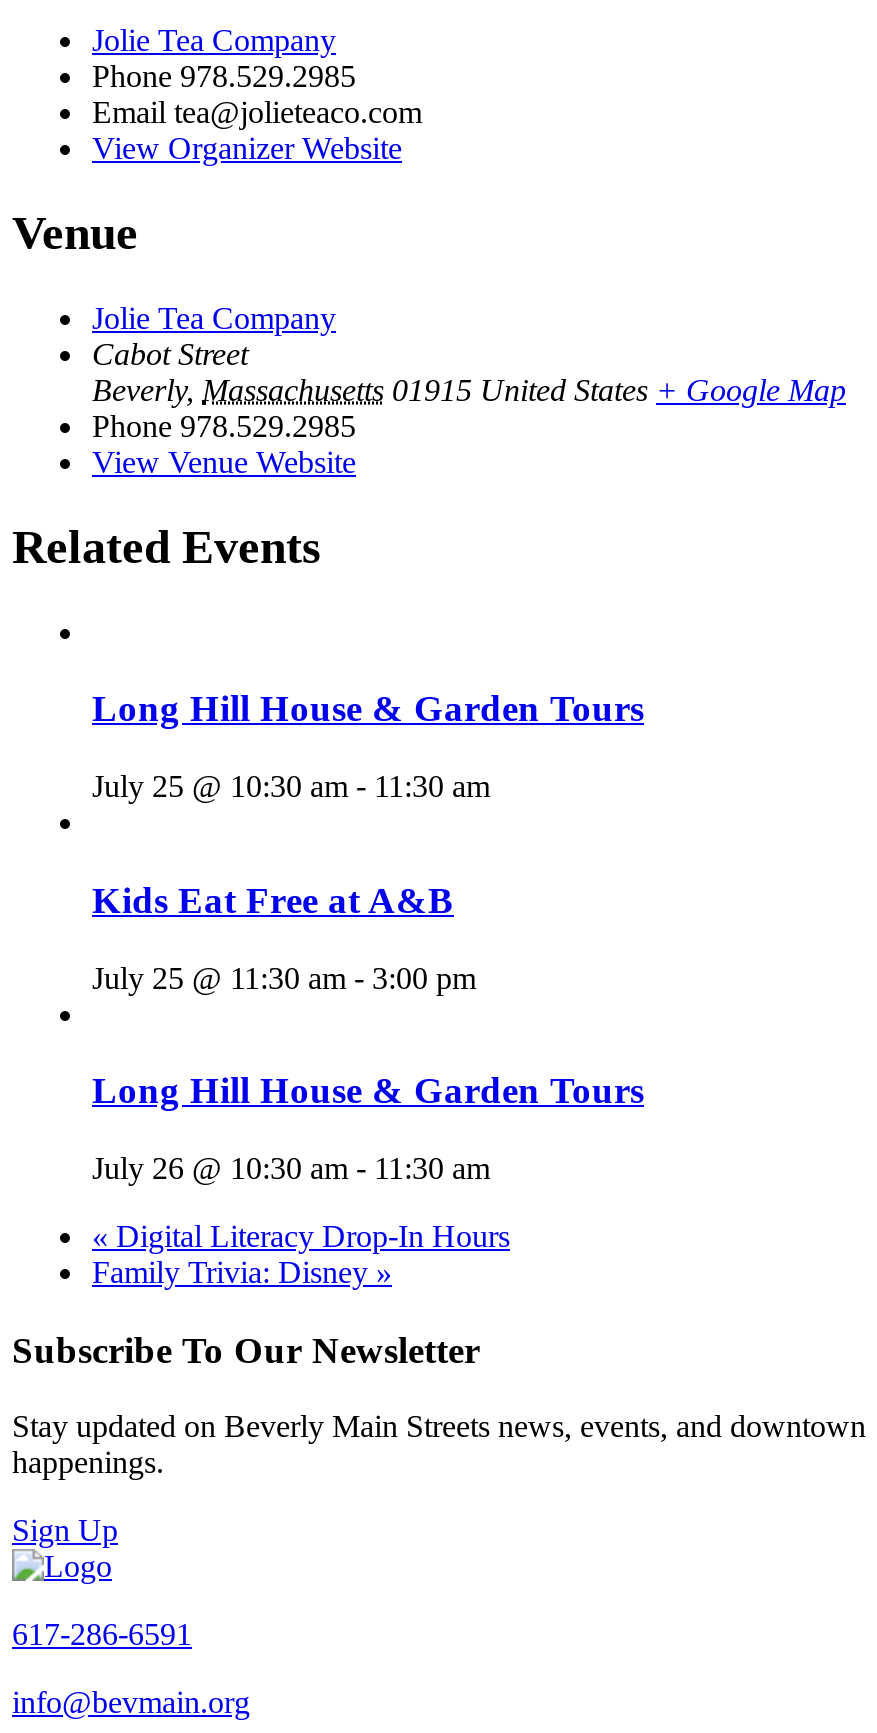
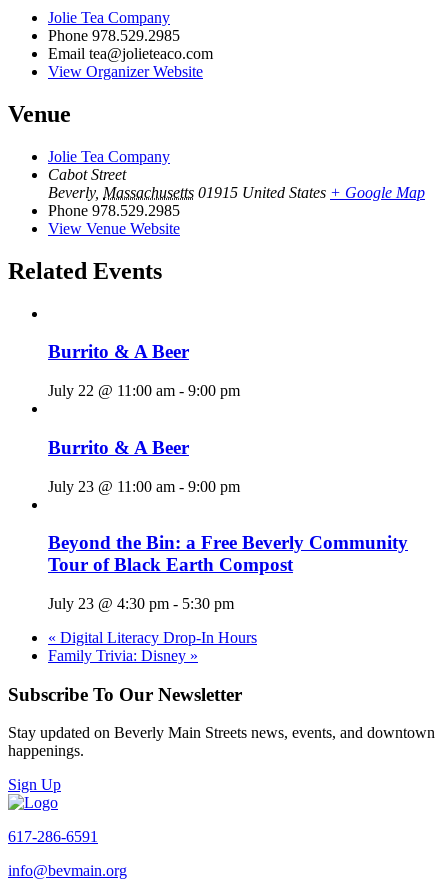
- Long Hill House & Garden Tours
+ Burrito & A Beer

- July 25 @ 10:30 am - 11:30 am
+ July 22 @ 11:00 am - 9:00 pm

- Kids Eat Free at A&B
+ Burrito & A Beer

- July 25 @ 11:30 am - 3:00 pm
+ July 23 @ 11:00 am - 9:00 pm

- Long Hill House & Garden Tours
+ Beyond the Bin: a Free Beverly Community
+ Tour of Black Earth Compost

- July 26 @ 10:30 am - 11:30 am
+ July 23 @ 4:30 pm - 5:30 pm
